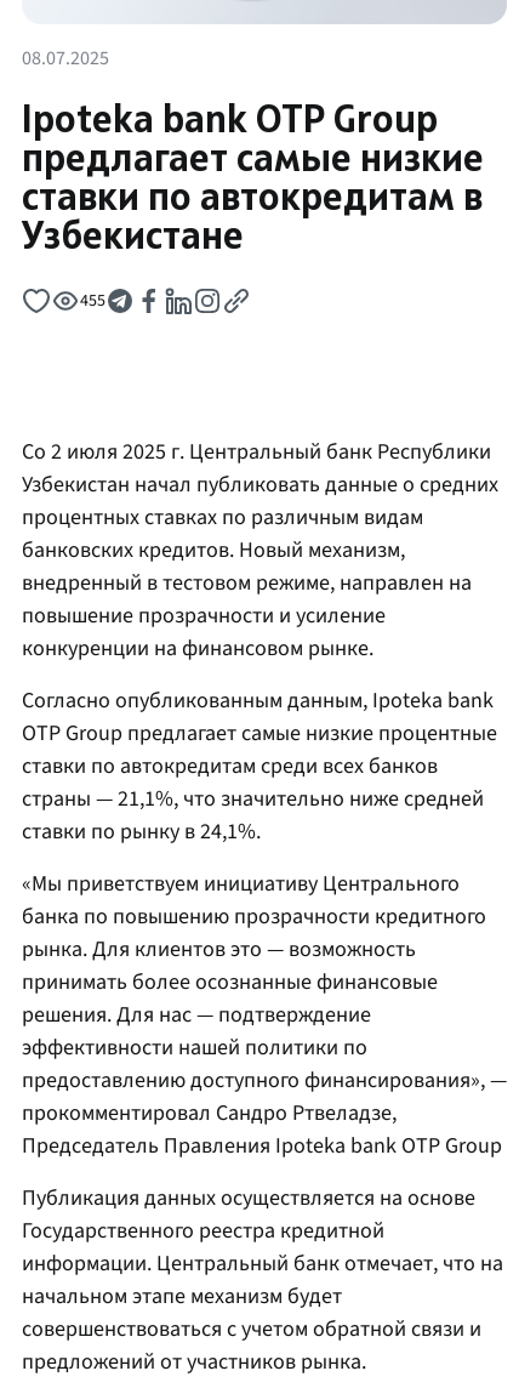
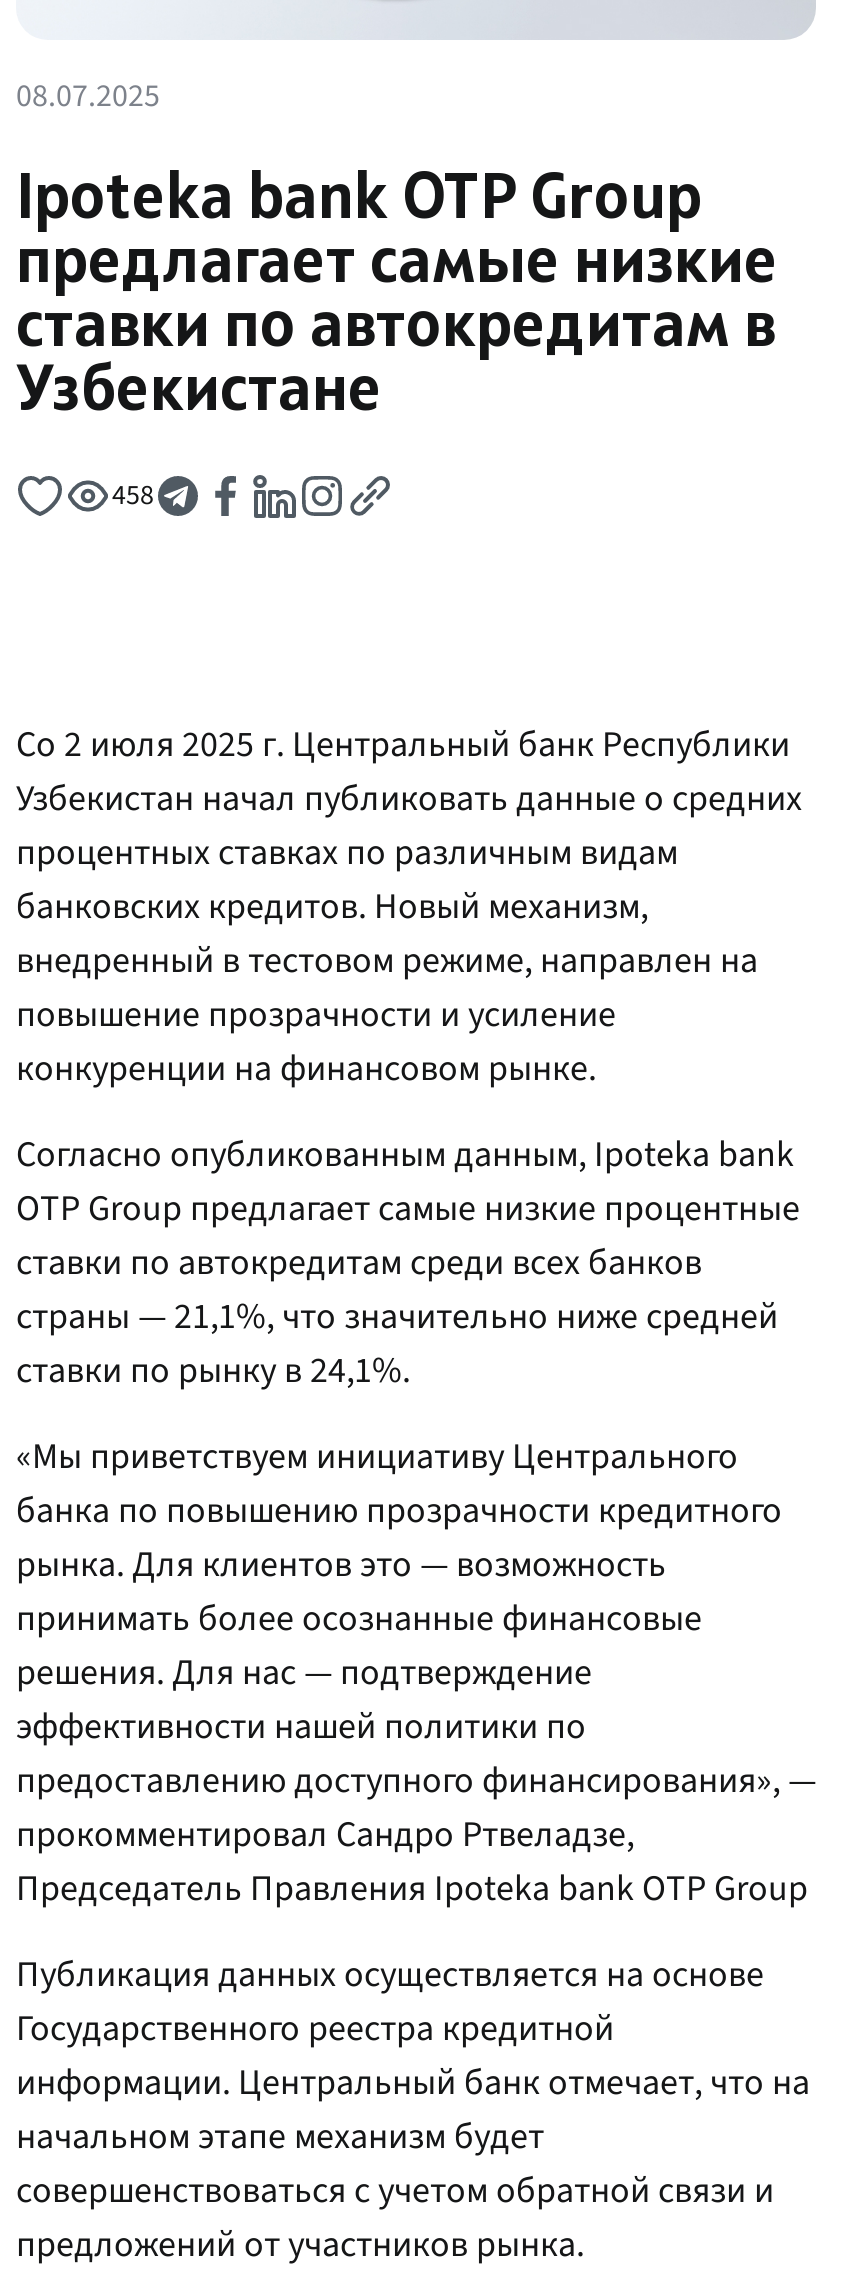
- 455
+ 458
